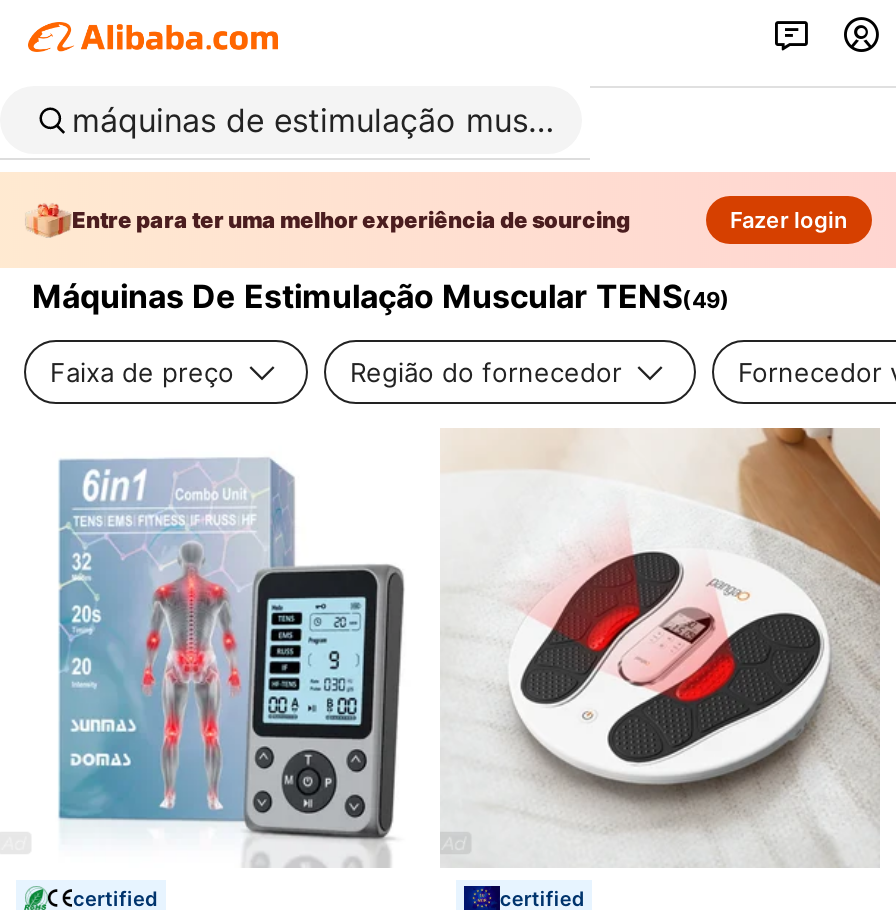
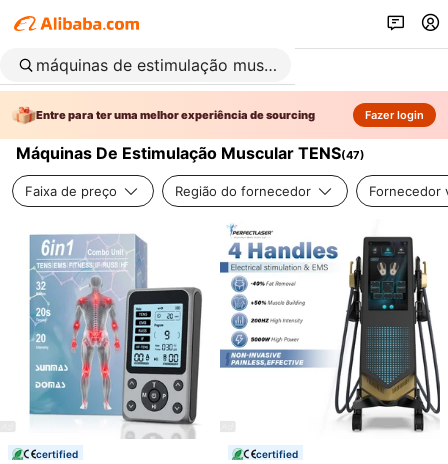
- Máquinas De Estimulação Muscular TENS(49)
+ Máquinas De Estimulação Muscular TENS(47)

- [image]
+ [image]
